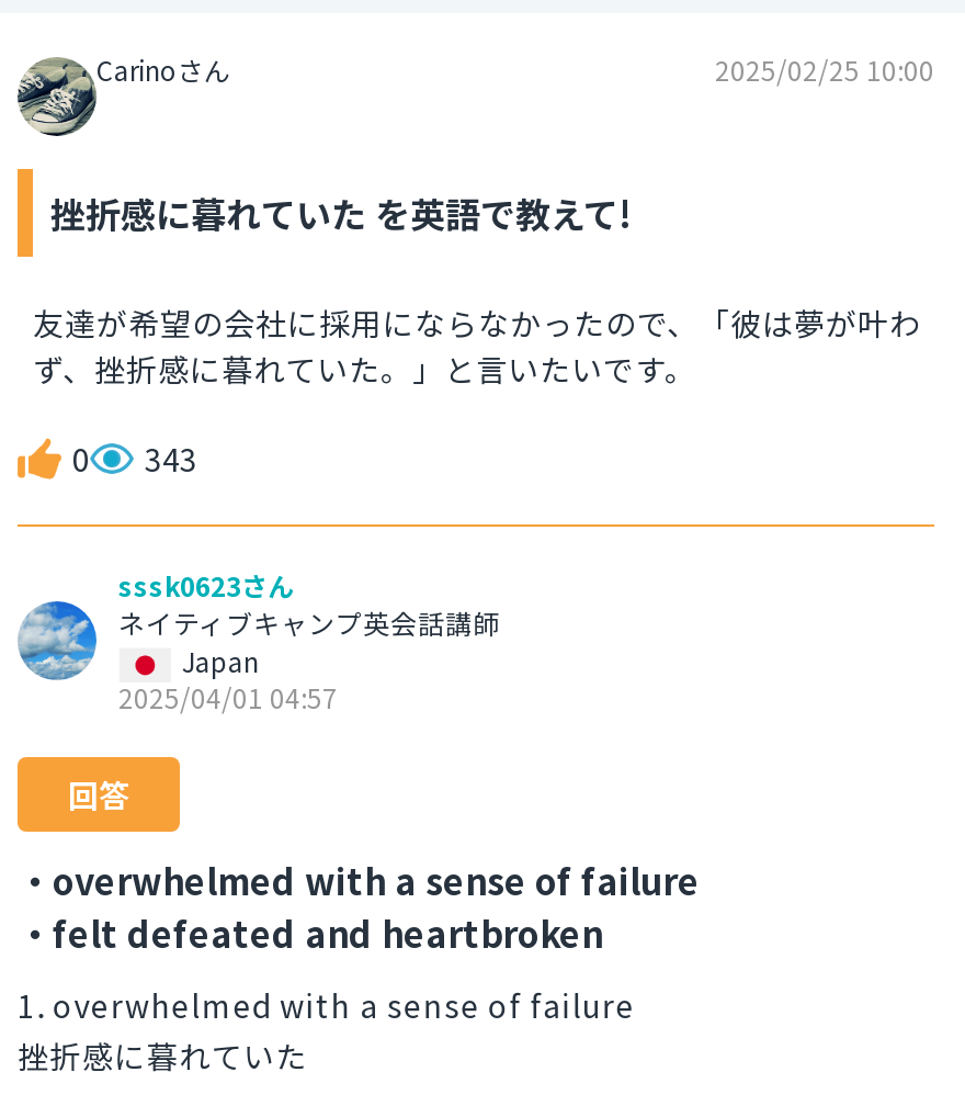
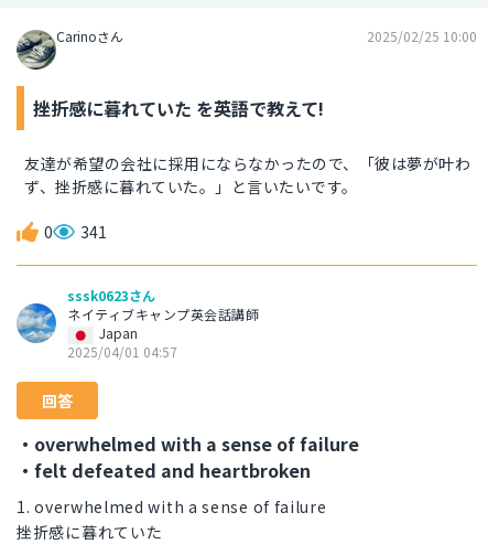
- 0 343
+ 0 341
